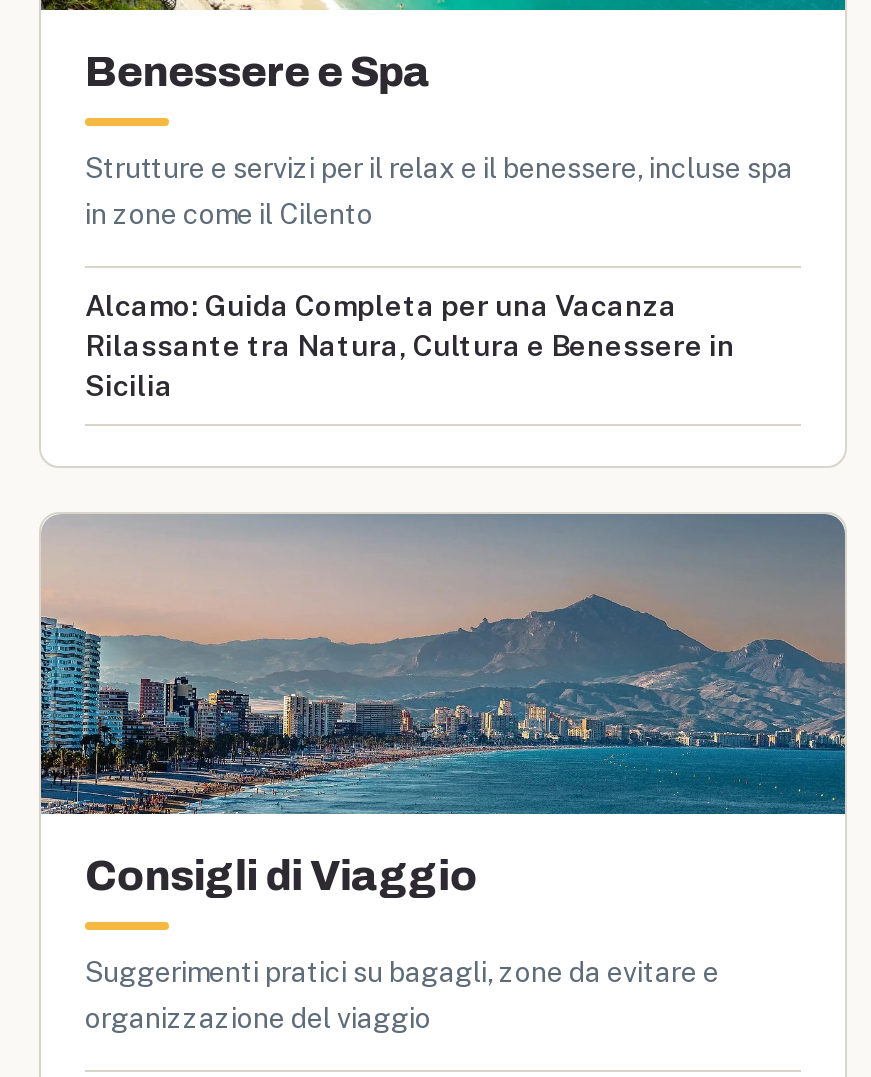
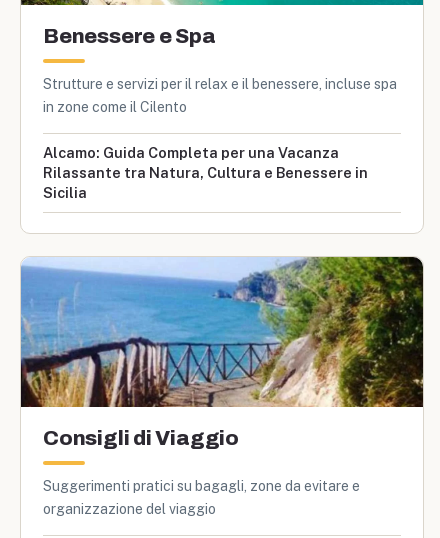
- [image]
+ [image]
